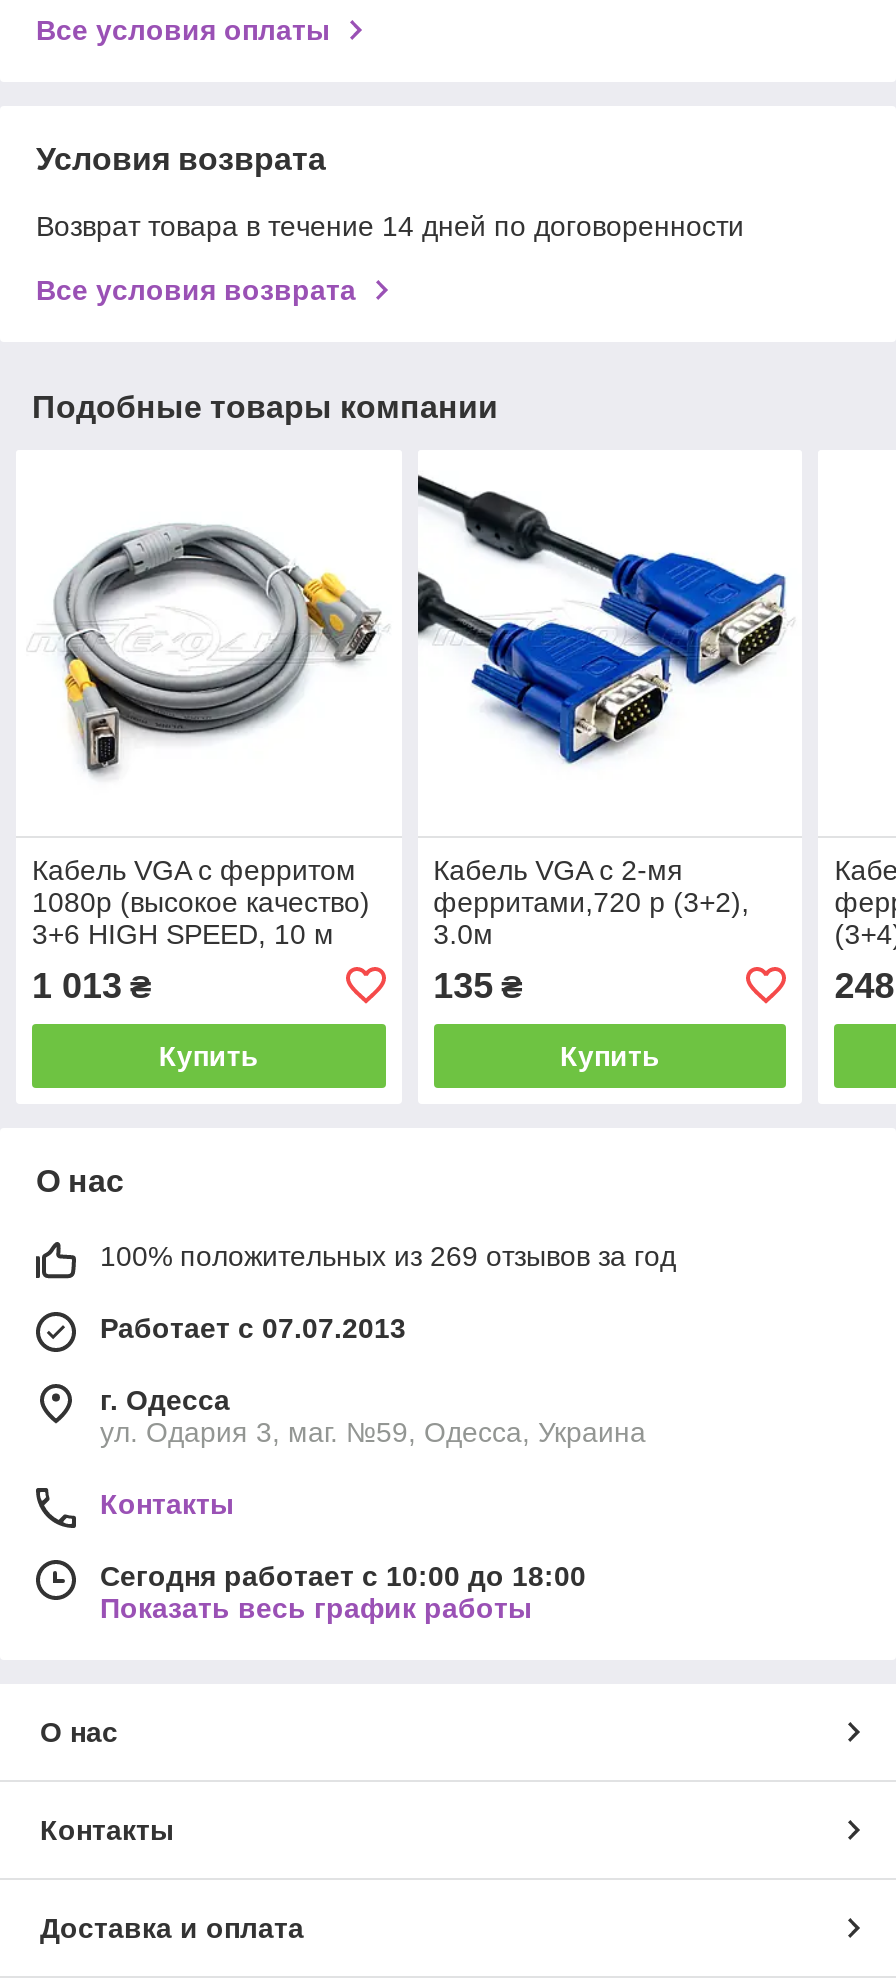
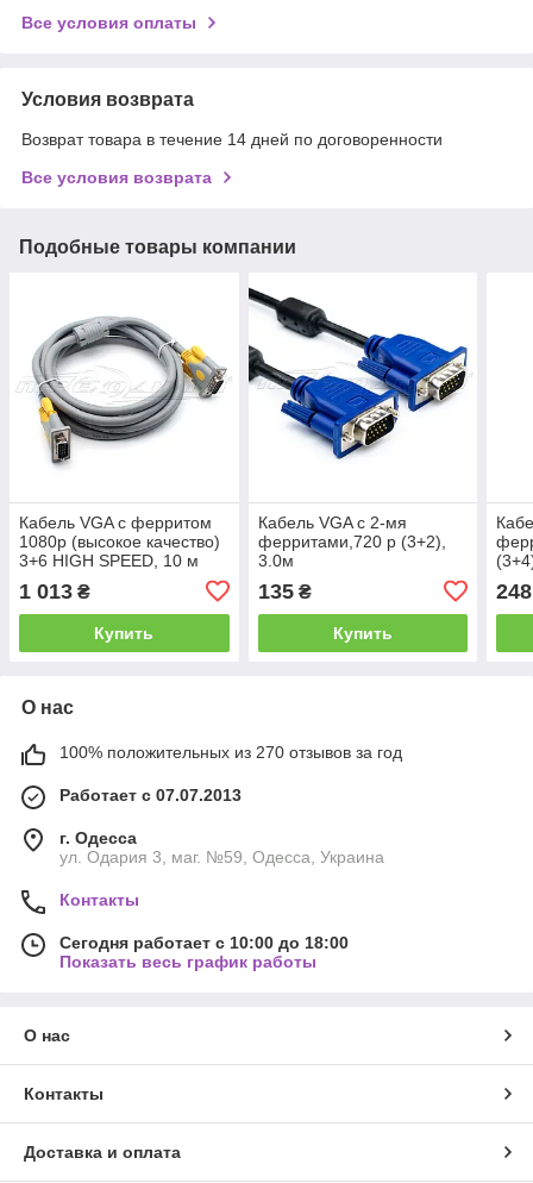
- 100% положительных из 269 отзывов за год
+ 100% положительных из 270 отзывов за год
